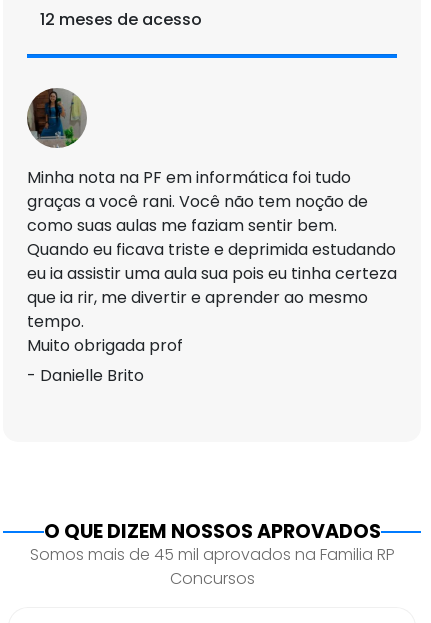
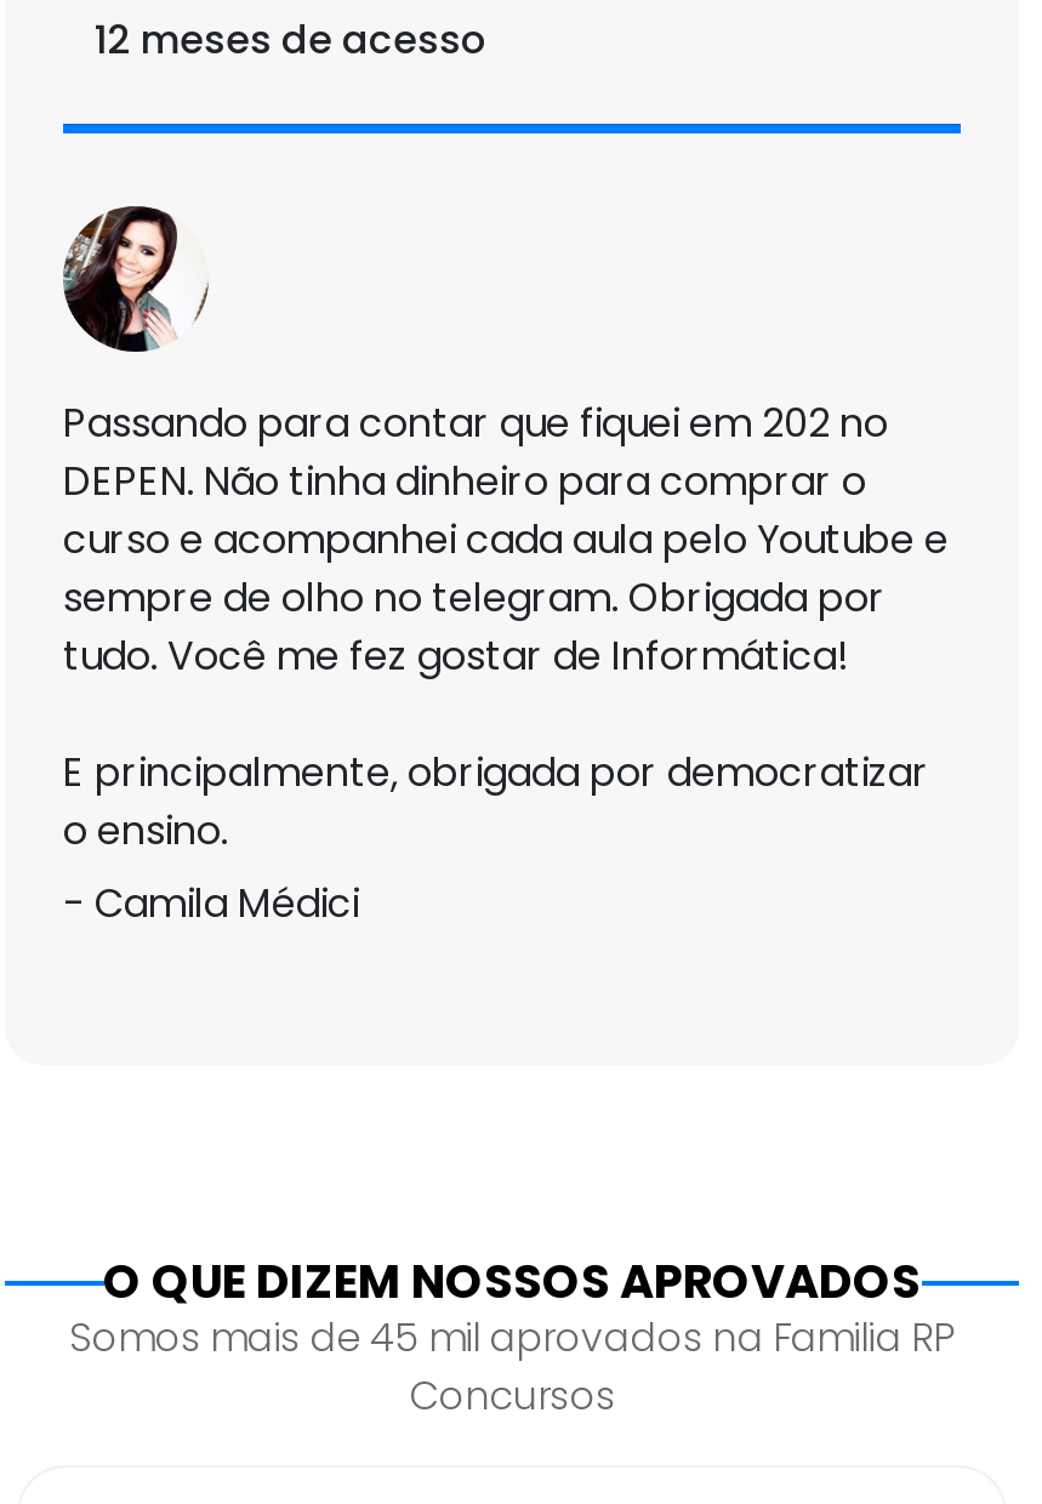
- [image]
- Minha nota na PF em informática foi tudo
- graças a você rani. Você não tem noção de
- como suas aulas me faziam sentir bem.
- Quando eu ficava triste e deprimida estudando
- eu ia assistir uma aula sua pois eu tinha certeza
- que ia rir, me divertir e aprender ao mesmo
- tempo.
- Muito obrigada prof
- - Danielle Brito
+ [image]
+ Passando para contar que fiquei em 202 no
+ DEPEN. Não tinha dinheiro para comprar o
+ curso e acompanhei cada aula pelo Youtube e
+ sempre de olho no telegram. Obrigada por
+ tudo. Você me fez gostar de Informática!
+ E principalmente, obrigada por democratizar
+ o ensino.
+ - Camila Médici
